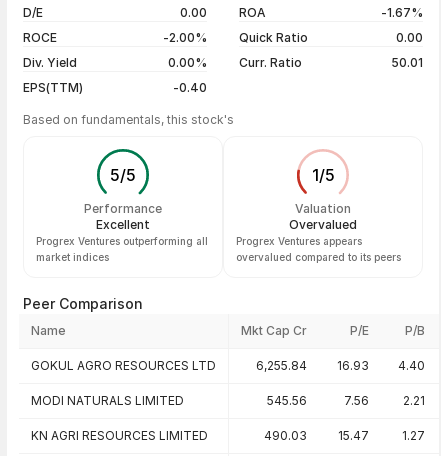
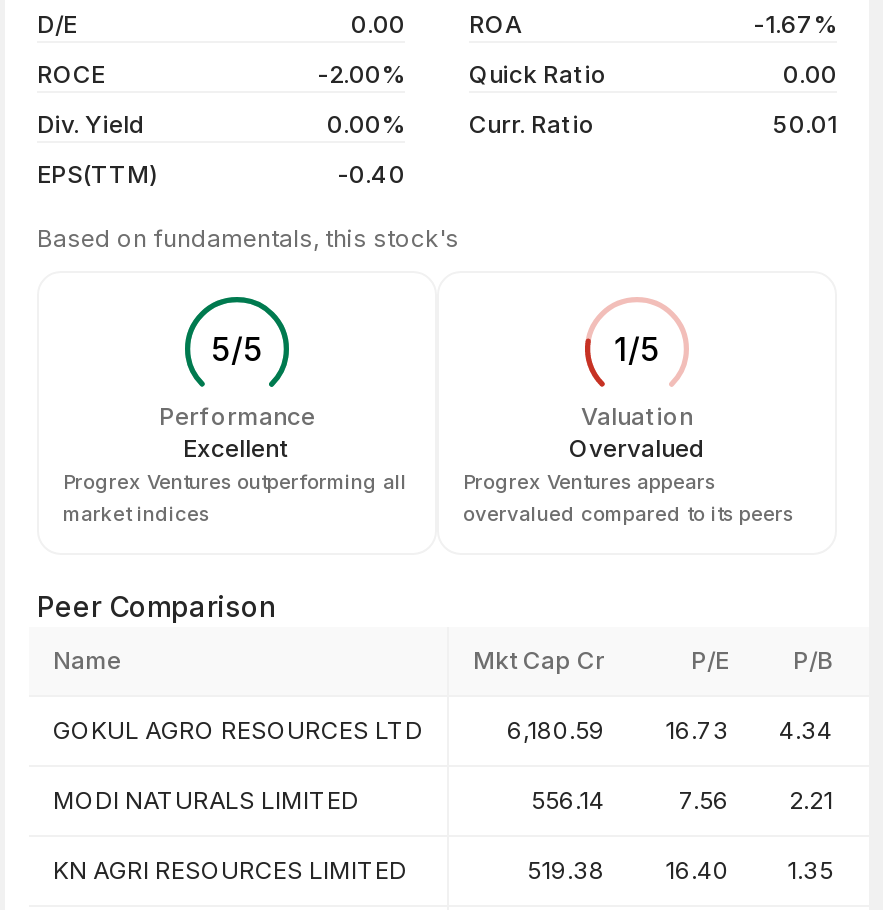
- 6,255.84
+ 6,180.59

- 16.93
+ 16.73

- 4.40
+ 4.34

- 545.56
+ 556.14

- 490.03
+ 519.38

- 15.47
+ 16.40

- 1.27
+ 1.35
